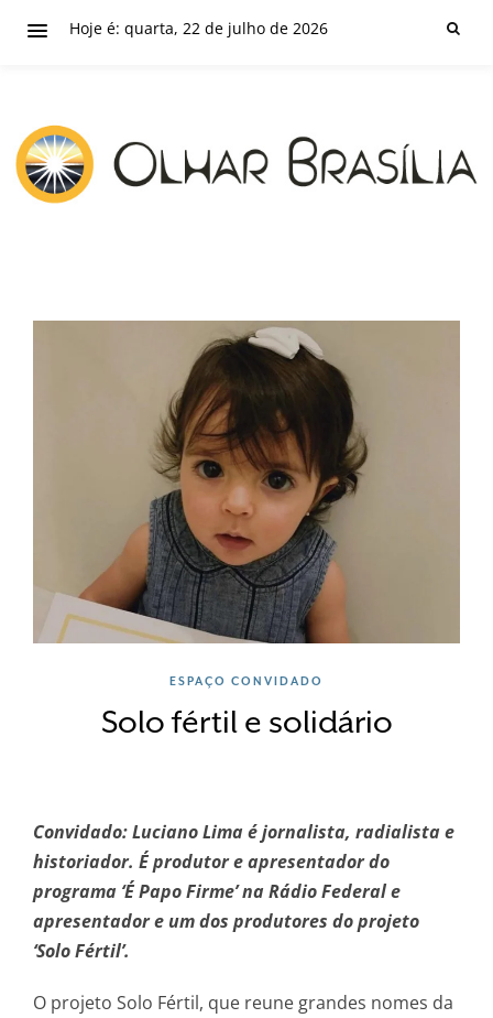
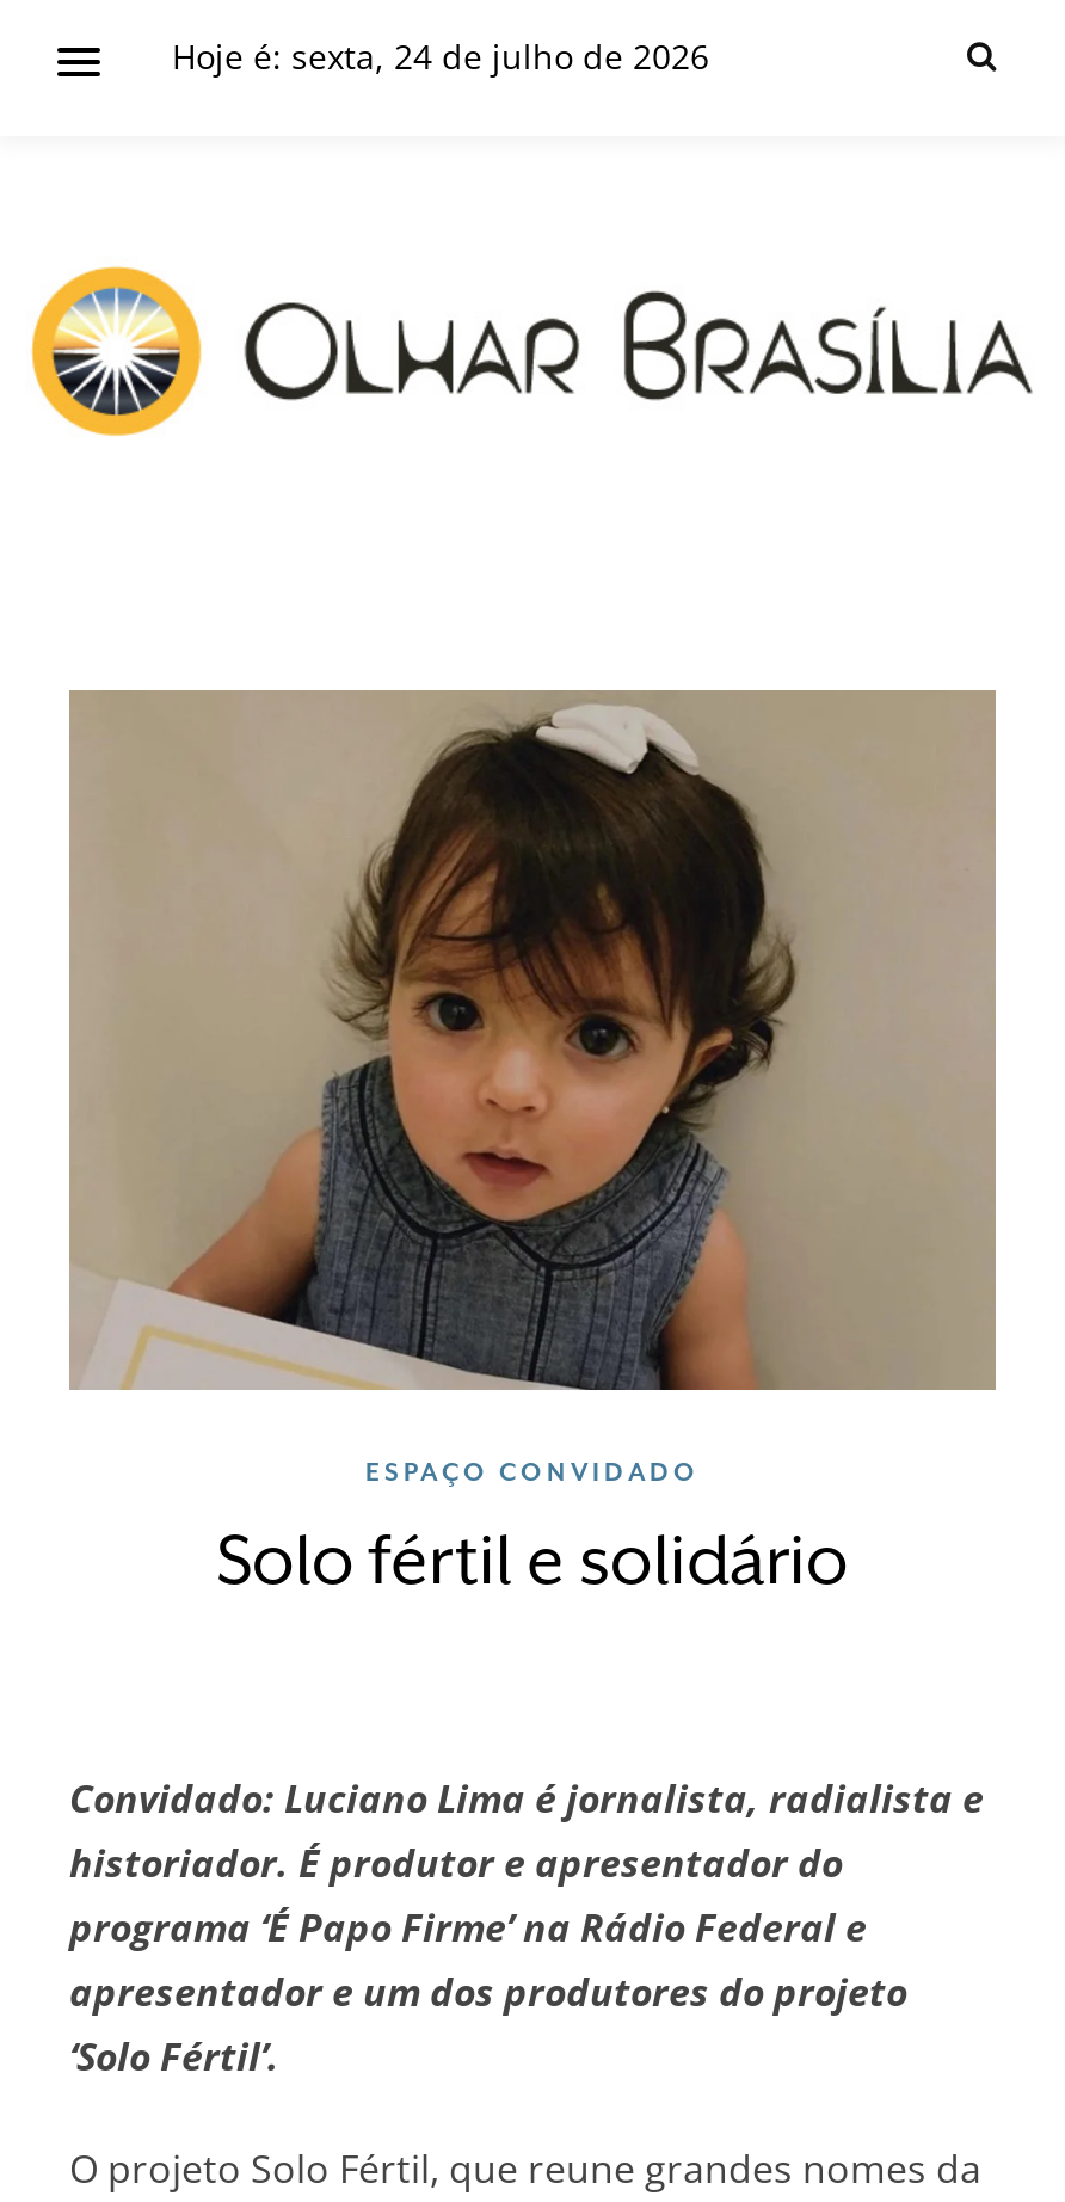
- Hoje é: quarta, 22 de julho de 2026
+ Hoje é: sexta, 24 de julho de 2026
